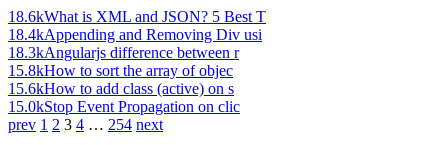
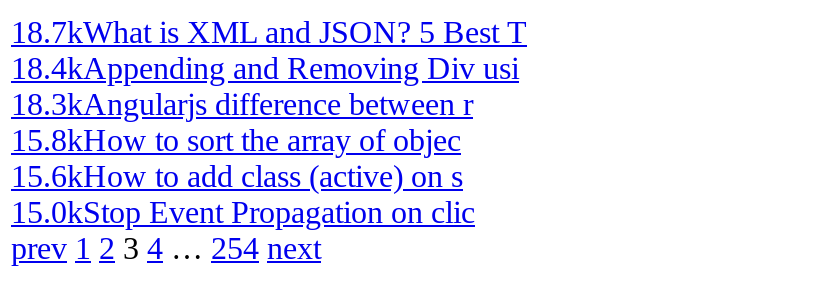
- 18.6kWhat is XML and JSON? 5 Best T
+ 18.7kWhat is XML and JSON? 5 Best T
